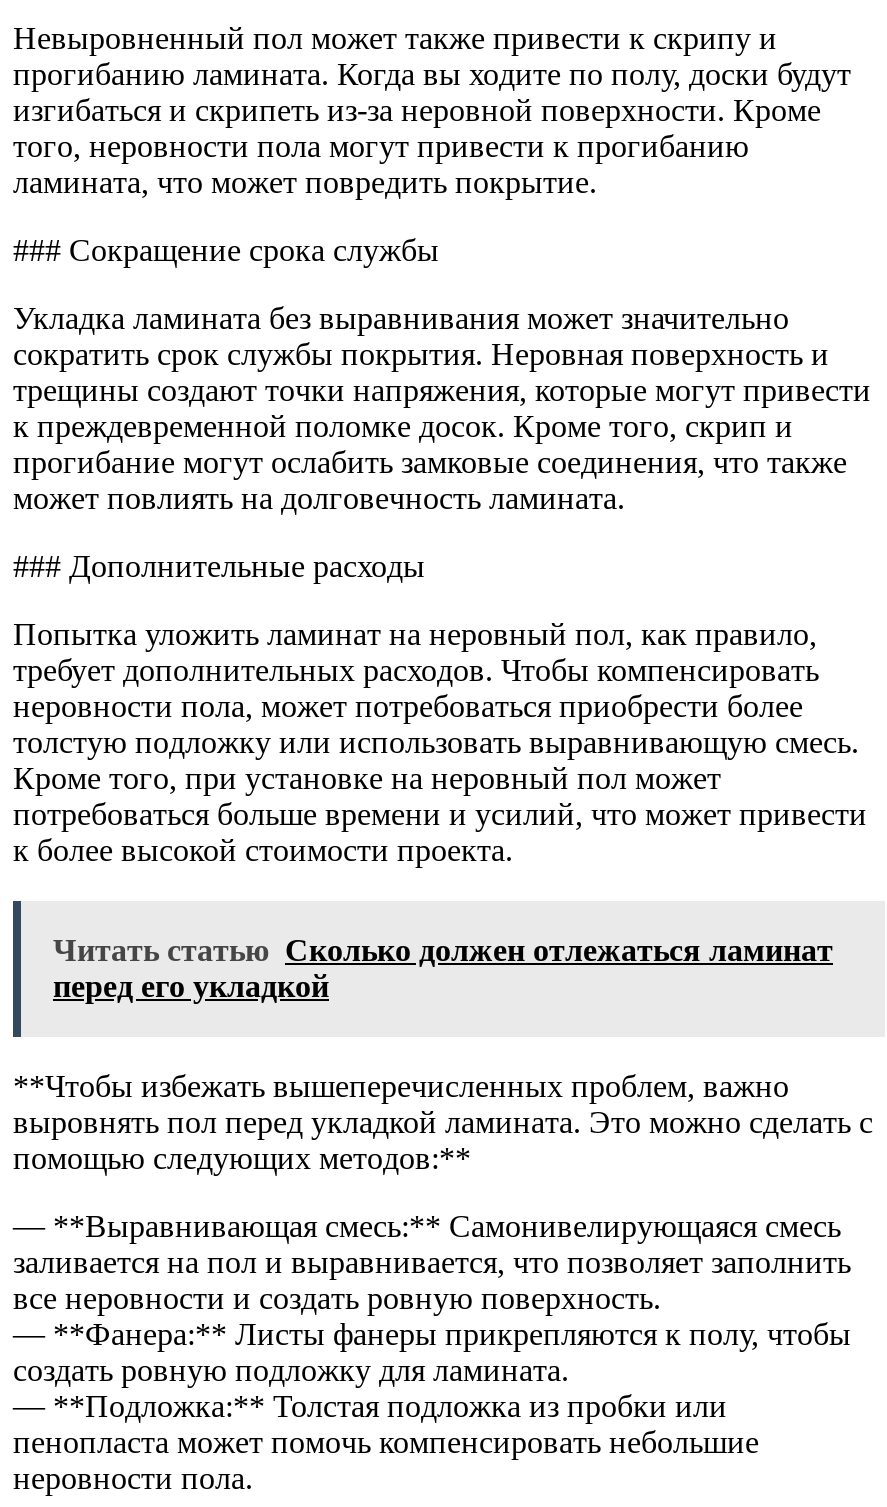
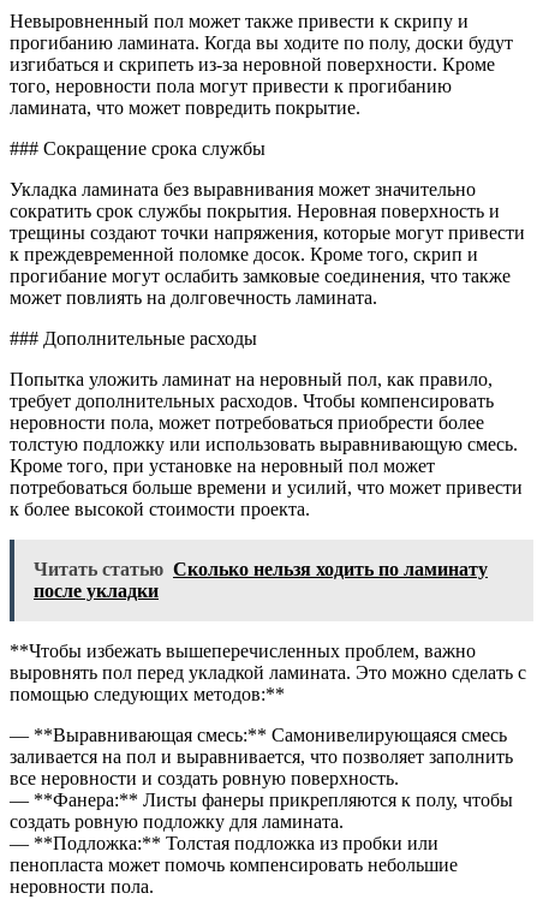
- Читать статью Сколько должен отлежаться ламинат
- перед его укладкой
+ Читать статью Сколько нельзя ходить по ламинату
+ после укладки
